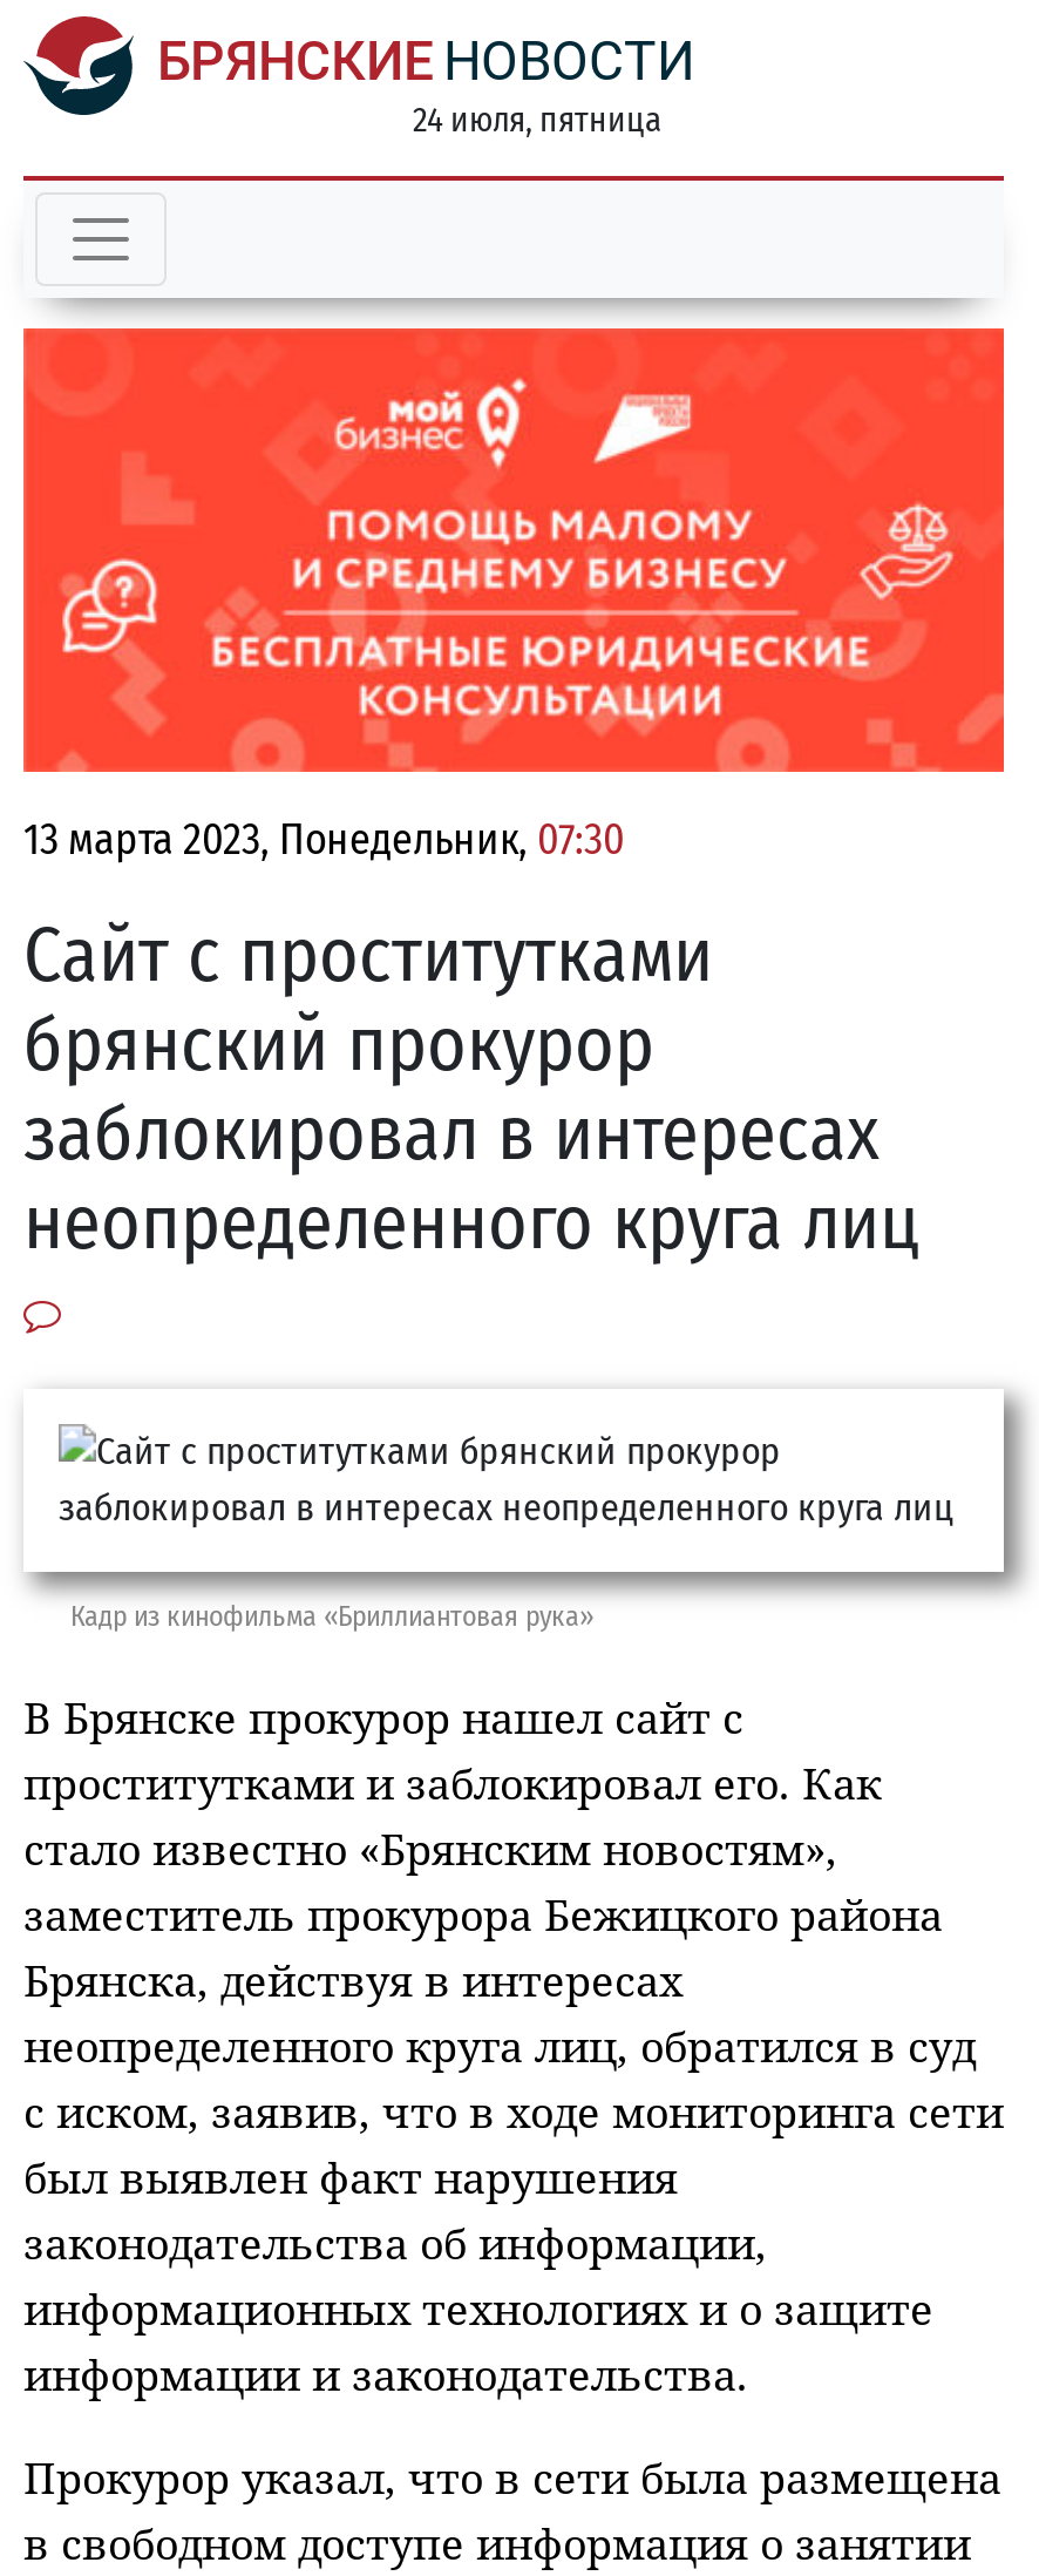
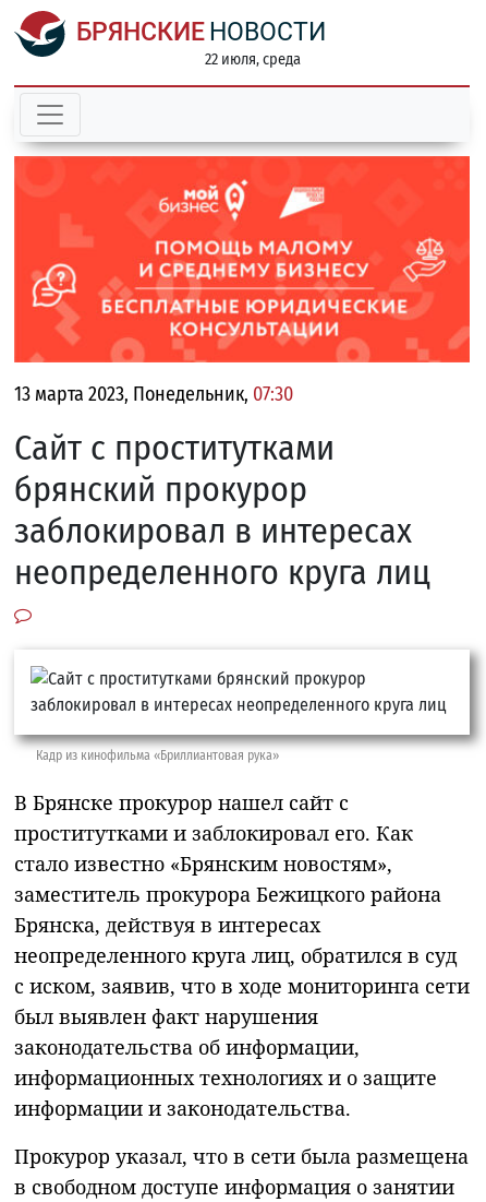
- 24 июля, пятница
+ 22 июля, среда
